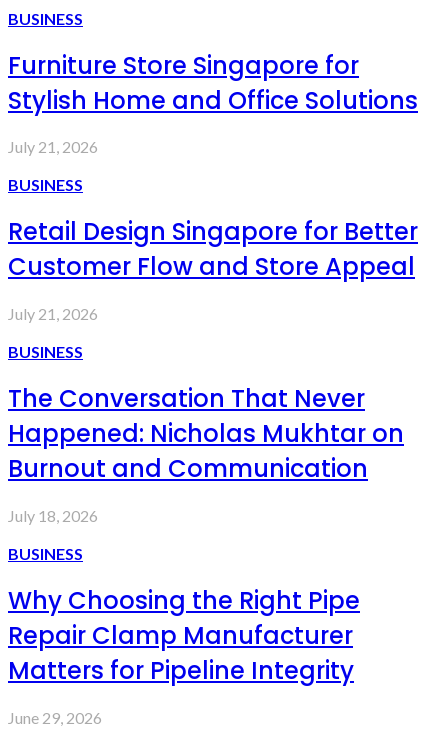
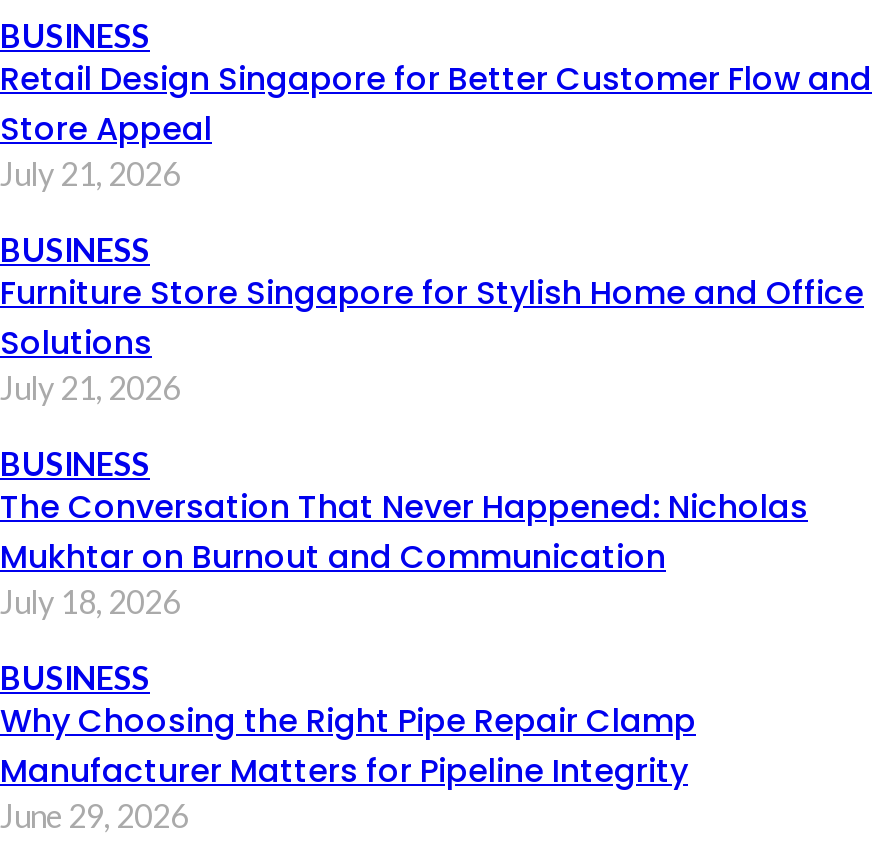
- Furniture Store Singapore for
- Stylish Home and Office Solutions
+ Retail Design Singapore for Better Customer Flow and
+ Store Appeal

- Retail Design Singapore for Better
- Customer Flow and Store Appeal
+ Furniture Store Singapore for Stylish Home and Office
+ Solutions
